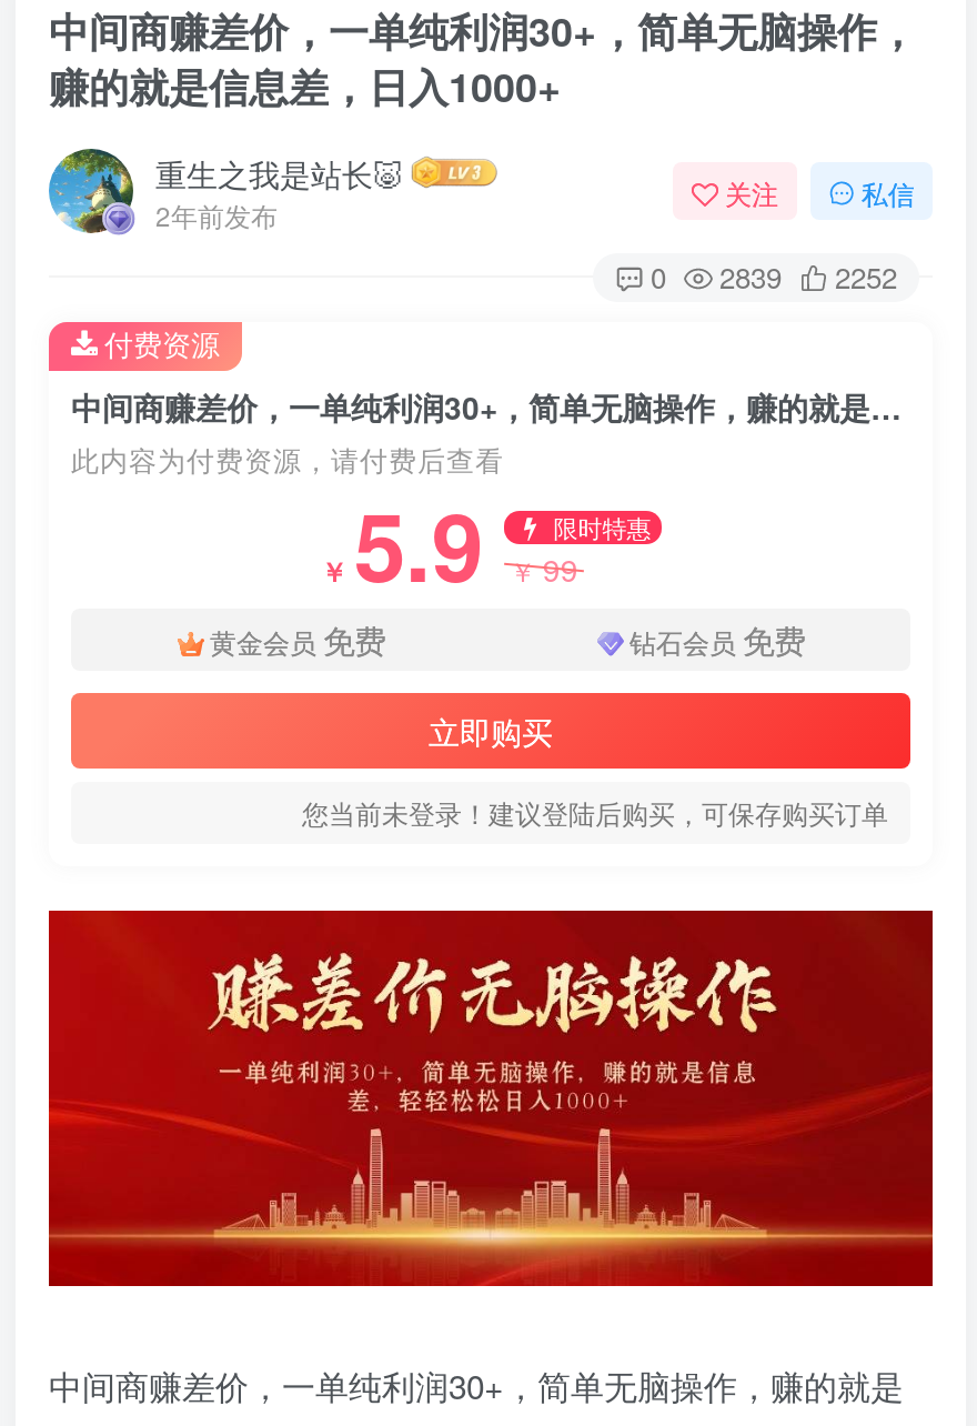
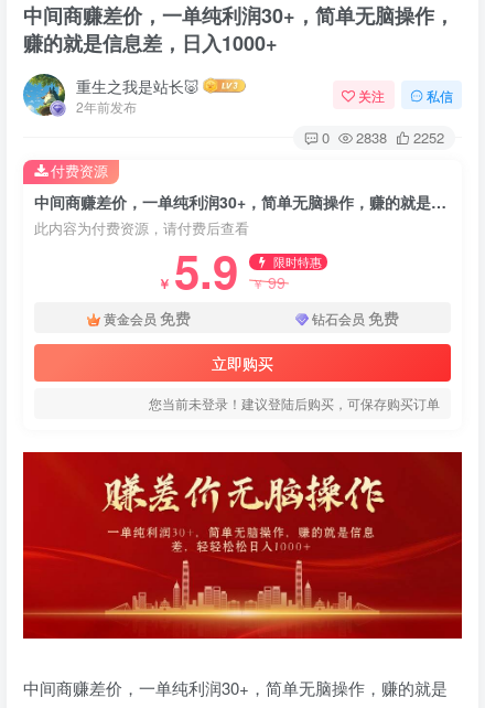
- 0 2839 2252
+ 0 2838 2252
